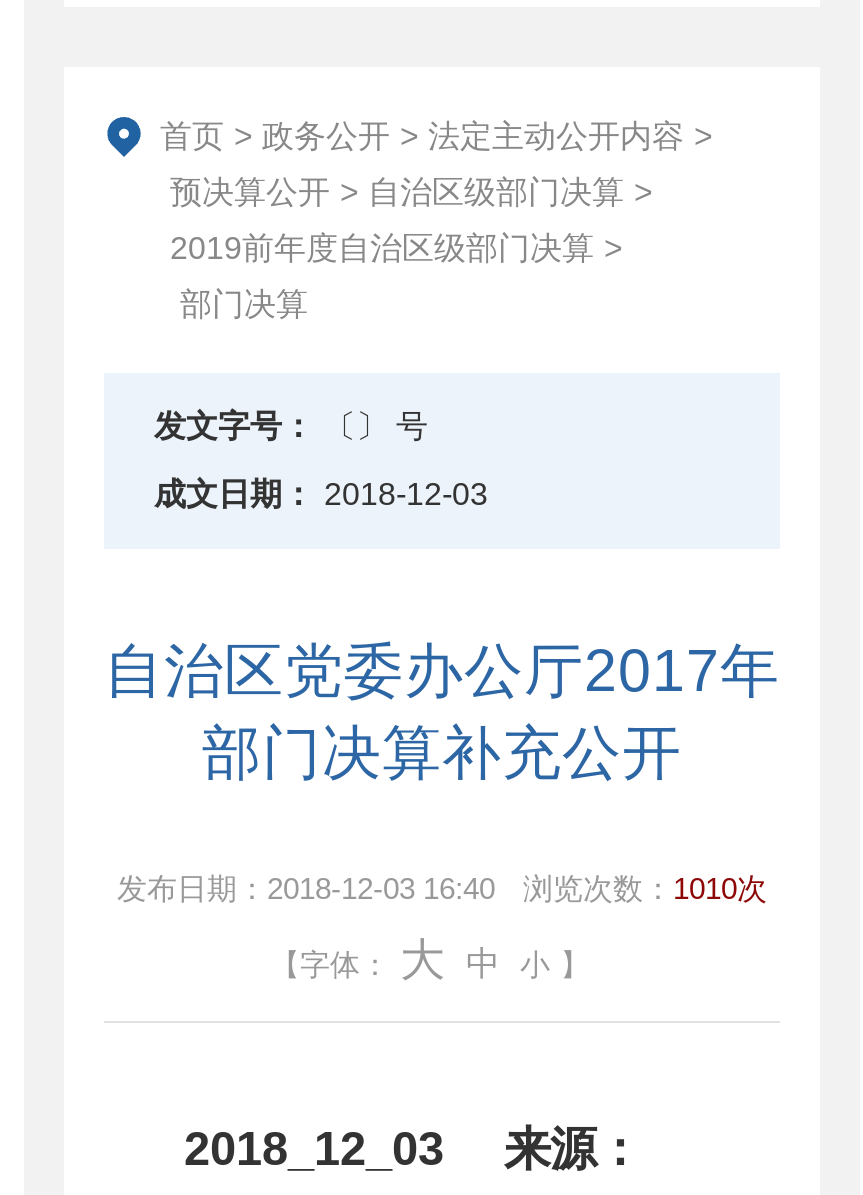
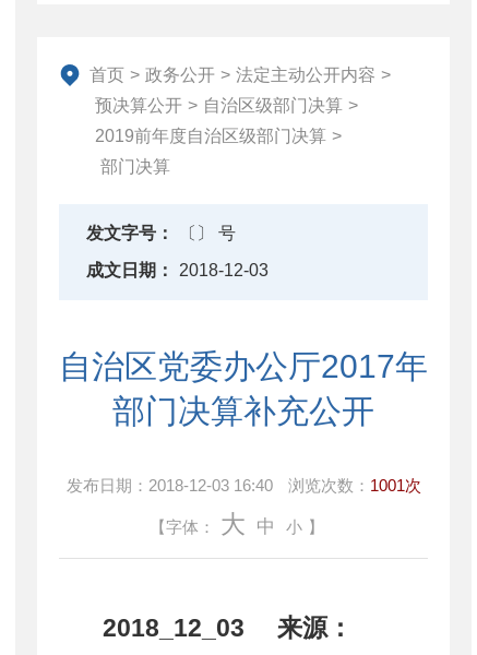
- 发布日期：2018-12-03 16:40 浏览次数：1010次
+ 发布日期：2018-12-03 16:40 浏览次数：1001次
